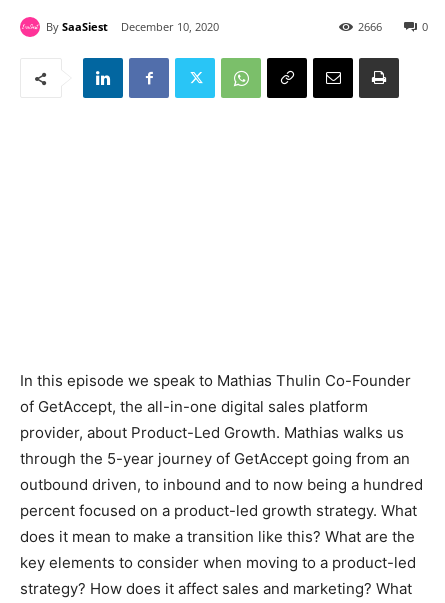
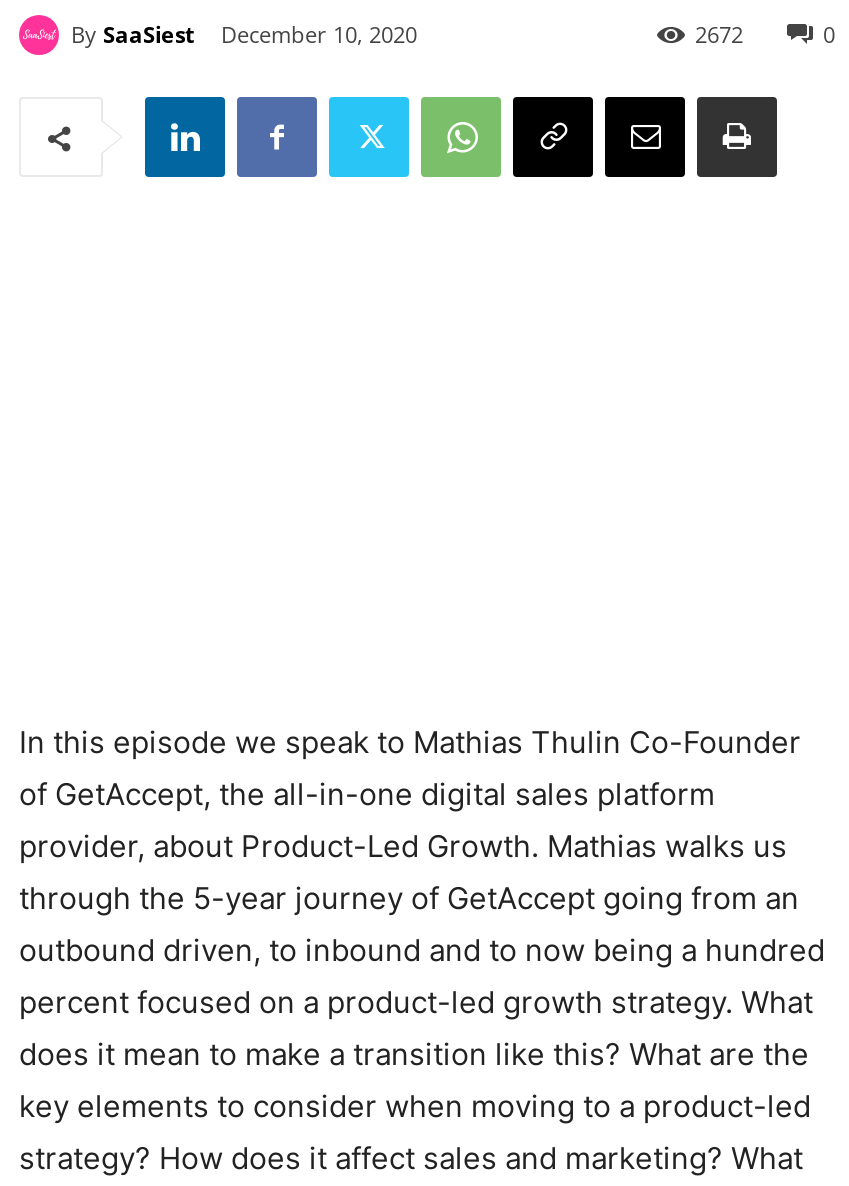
- 2666
+ 2672
